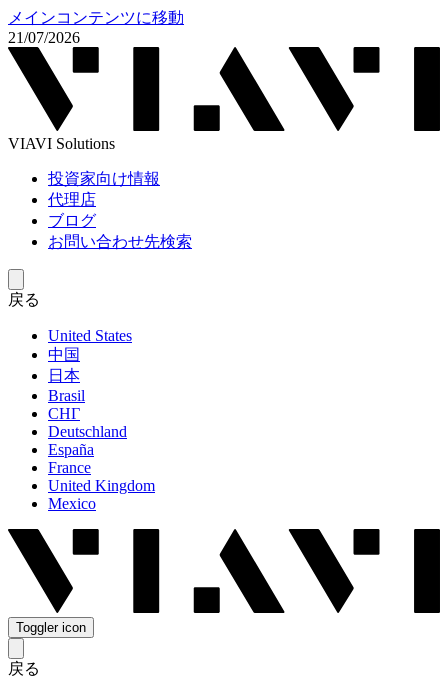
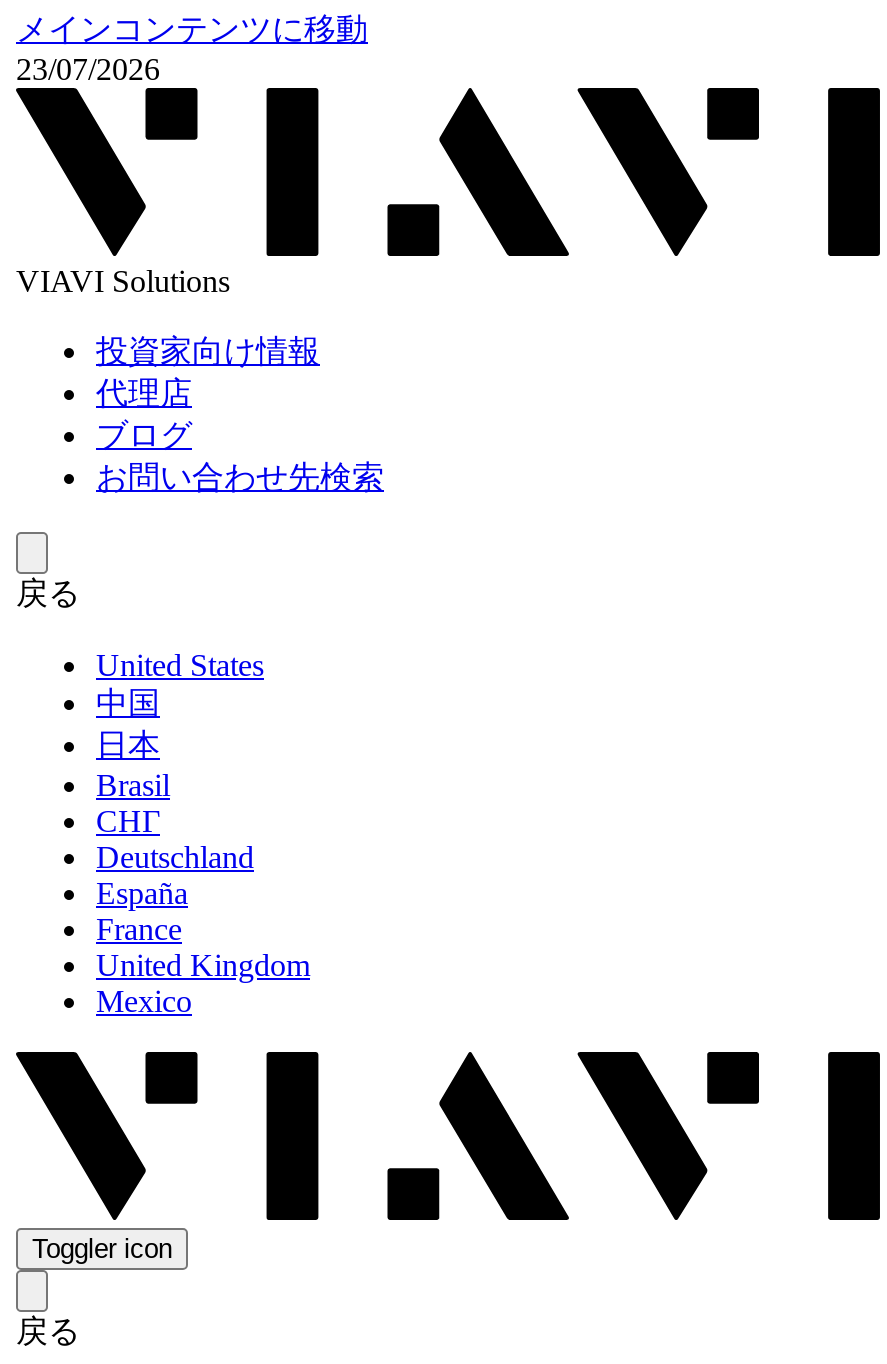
- 21/07/2026
+ 23/07/2026
